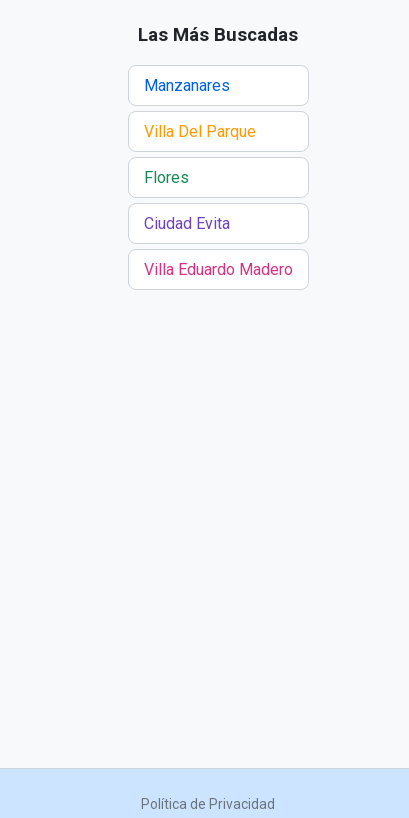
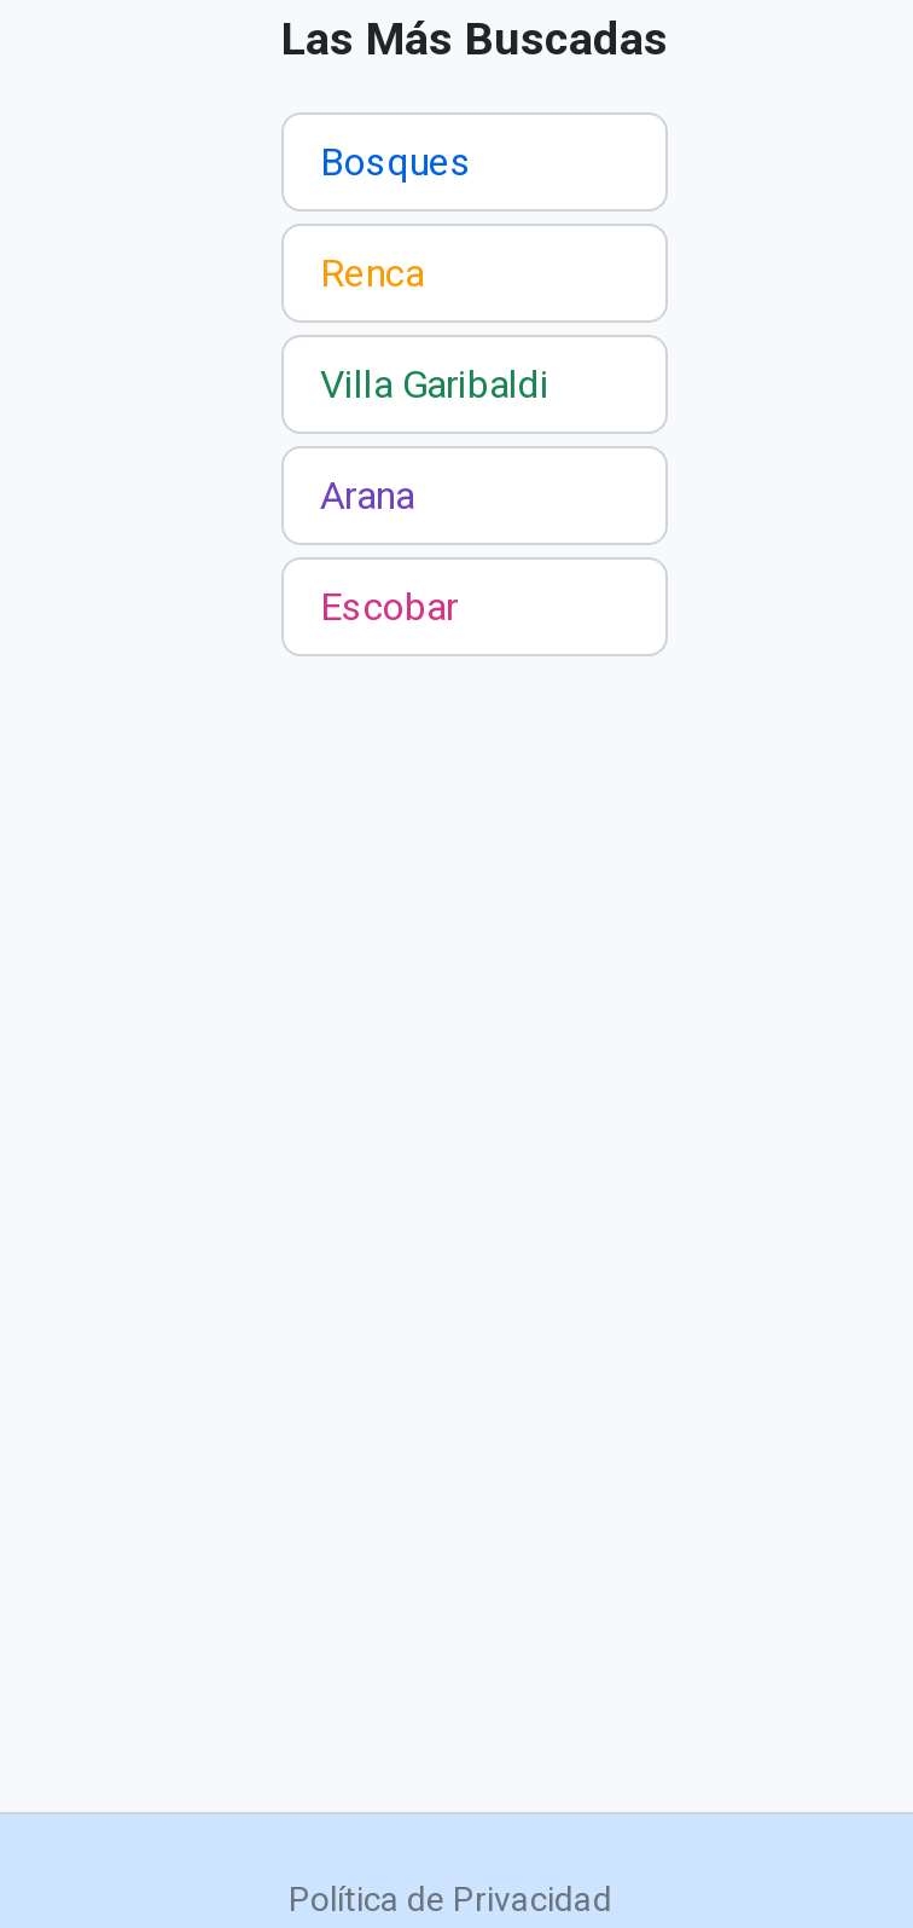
- Manzanares
+ Bosques

- Villa Del Parque
+ Renca

- Flores
+ Villa Garibaldi

- Ciudad Evita
+ Arana

- Villa Eduardo Madero
+ Escobar
